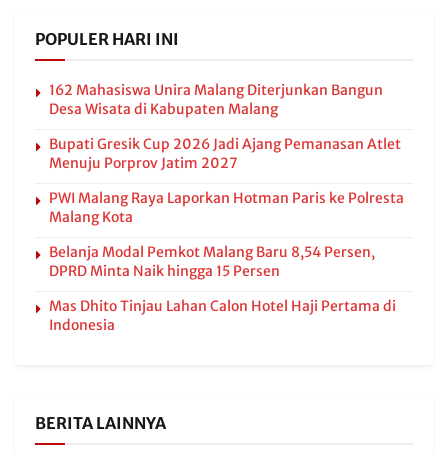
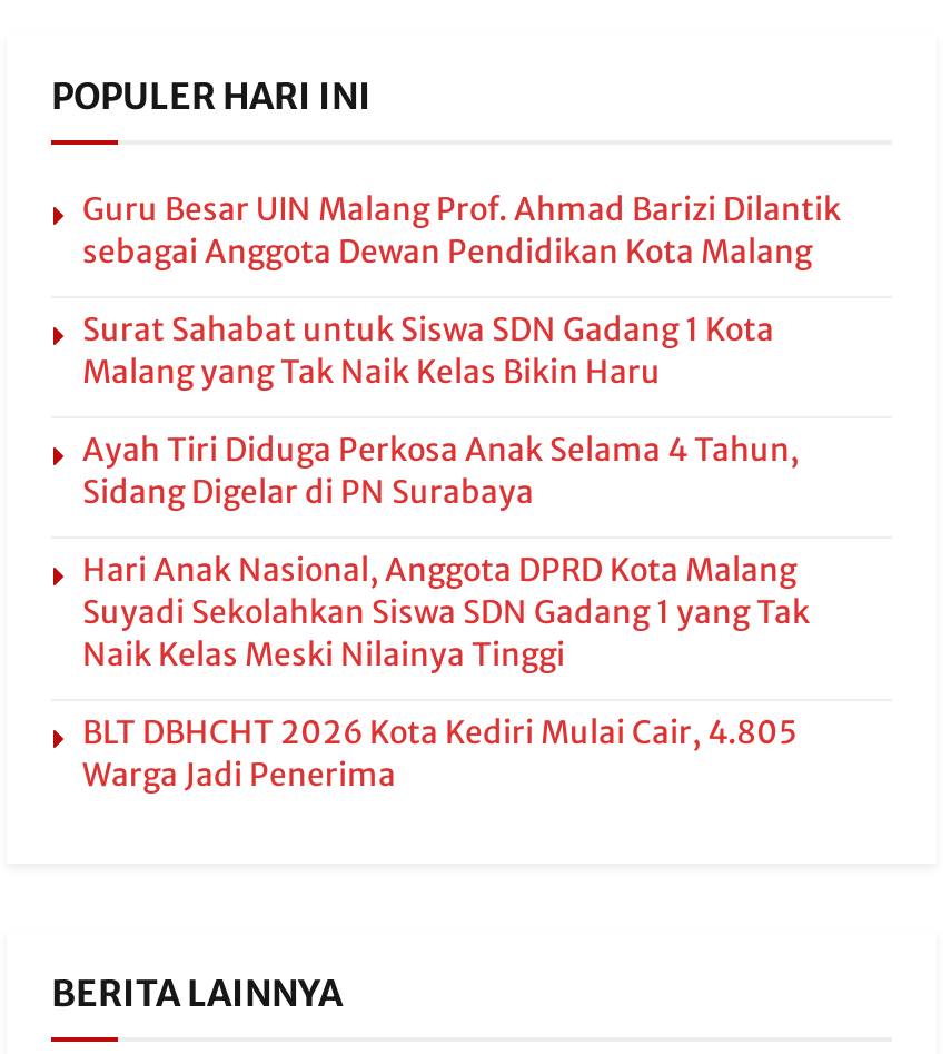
- 162 Mahasiswa Unira Malang Diterjunkan Bangun
- Desa Wisata di Kabupaten Malang
+ Guru Besar UIN Malang Prof. Ahmad Barizi Dilantik
+ sebagai Anggota Dewan Pendidikan Kota Malang

- Bupati Gresik Cup 2026 Jadi Ajang Pemanasan Atlet
- Menuju Porprov Jatim 2027
+ Surat Sahabat untuk Siswa SDN Gadang 1 Kota
+ Malang yang Tak Naik Kelas Bikin Haru

- PWI Malang Raya Laporkan Hotman Paris ke Polresta
- Malang Kota
+ Ayah Tiri Diduga Perkosa Anak Selama 4 Tahun,
+ Sidang Digelar di PN Surabaya

- Belanja Modal Pemkot Malang Baru 8,54 Persen,
- DPRD Minta Naik hingga 15 Persen
+ Hari Anak Nasional, Anggota DPRD Kota Malang
+ Suyadi Sekolahkan Siswa SDN Gadang 1 yang Tak
+ Naik Kelas Meski Nilainya Tinggi

- Mas Dhito Tinjau Lahan Calon Hotel Haji Pertama di
- Indonesia
+ BLT DBHCHT 2026 Kota Kediri Mulai Cair, 4.805
+ Warga Jadi Penerima
